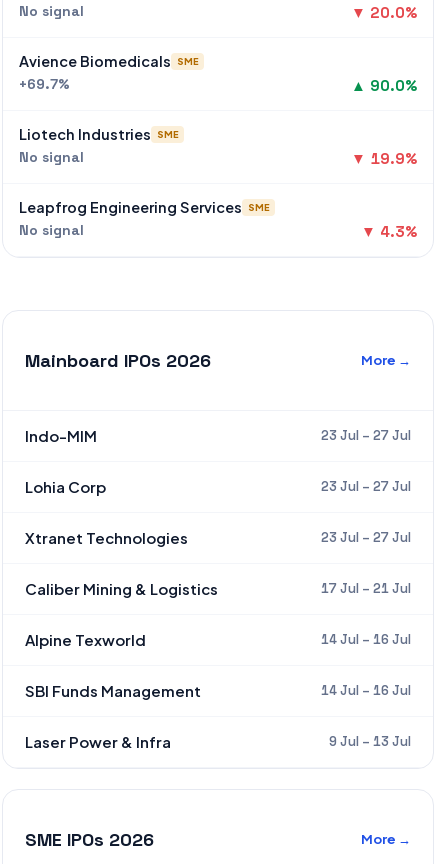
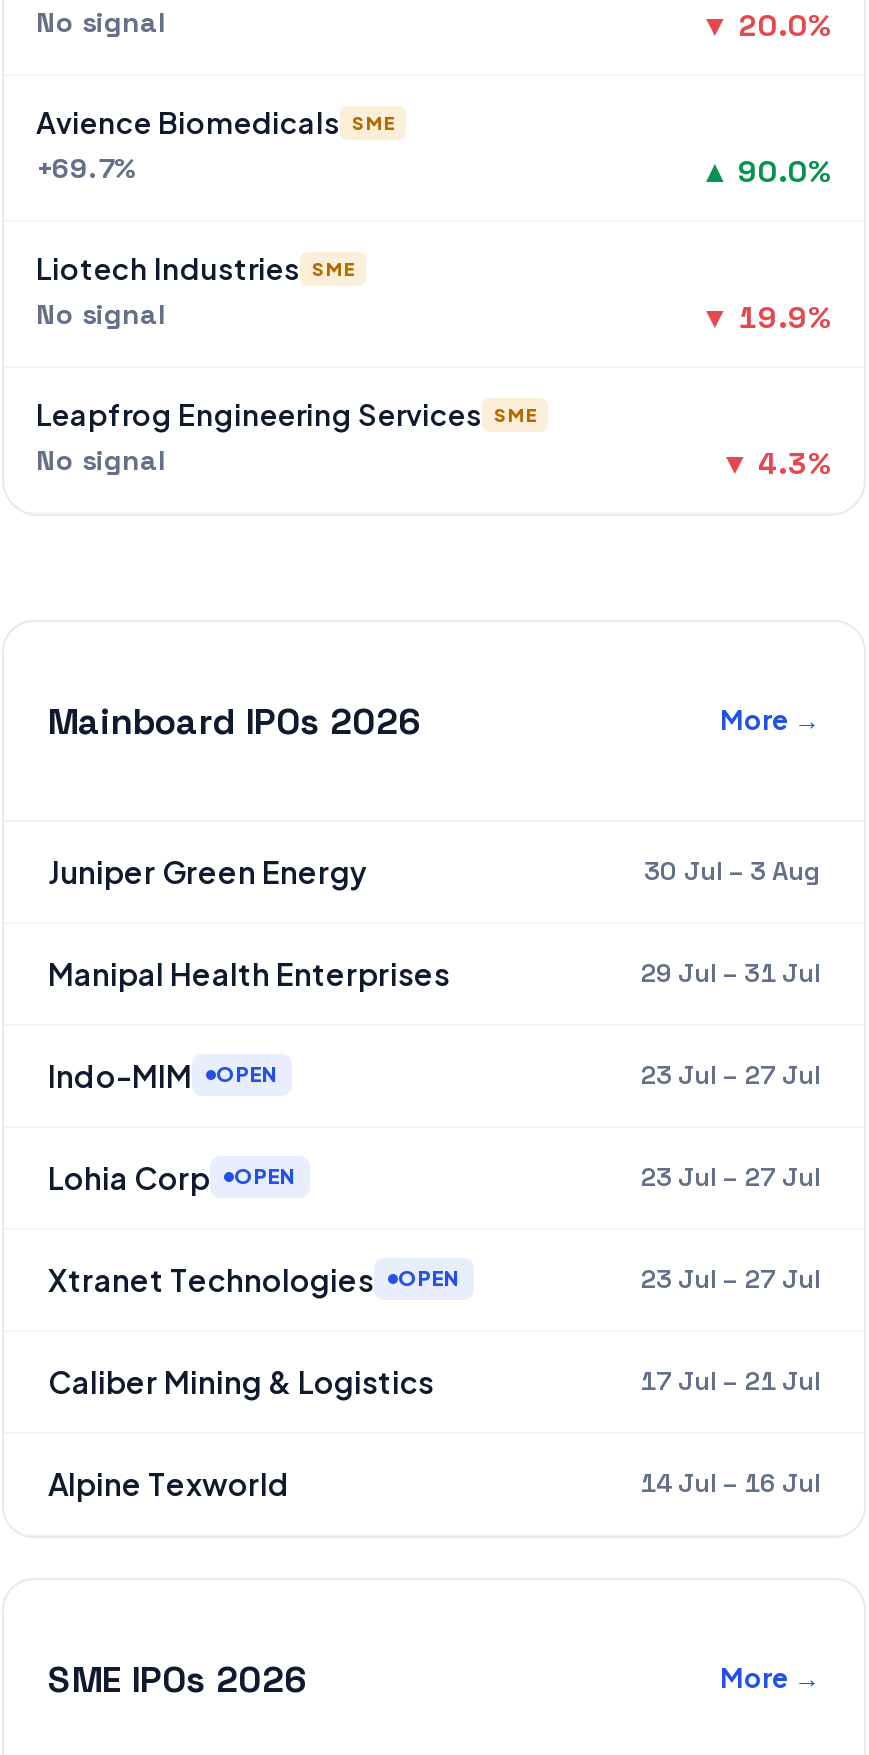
+ Juniper Green Energy
+ 30 Jul – 3 Aug
+ Manipal Health Enterprises
+ 29 Jul – 31 Jul

moved down: Indo-MIM | 23 Jul – 27 Jul | Lohia Corp | ... | Alpine Texworld | 14 Jul – 16 Jul

+ OPEN

+ OPEN

+ OPEN

- SBI Funds Management
- 14 Jul – 16 Jul
- Laser Power & Infra
- 9 Jul – 13 Jul
